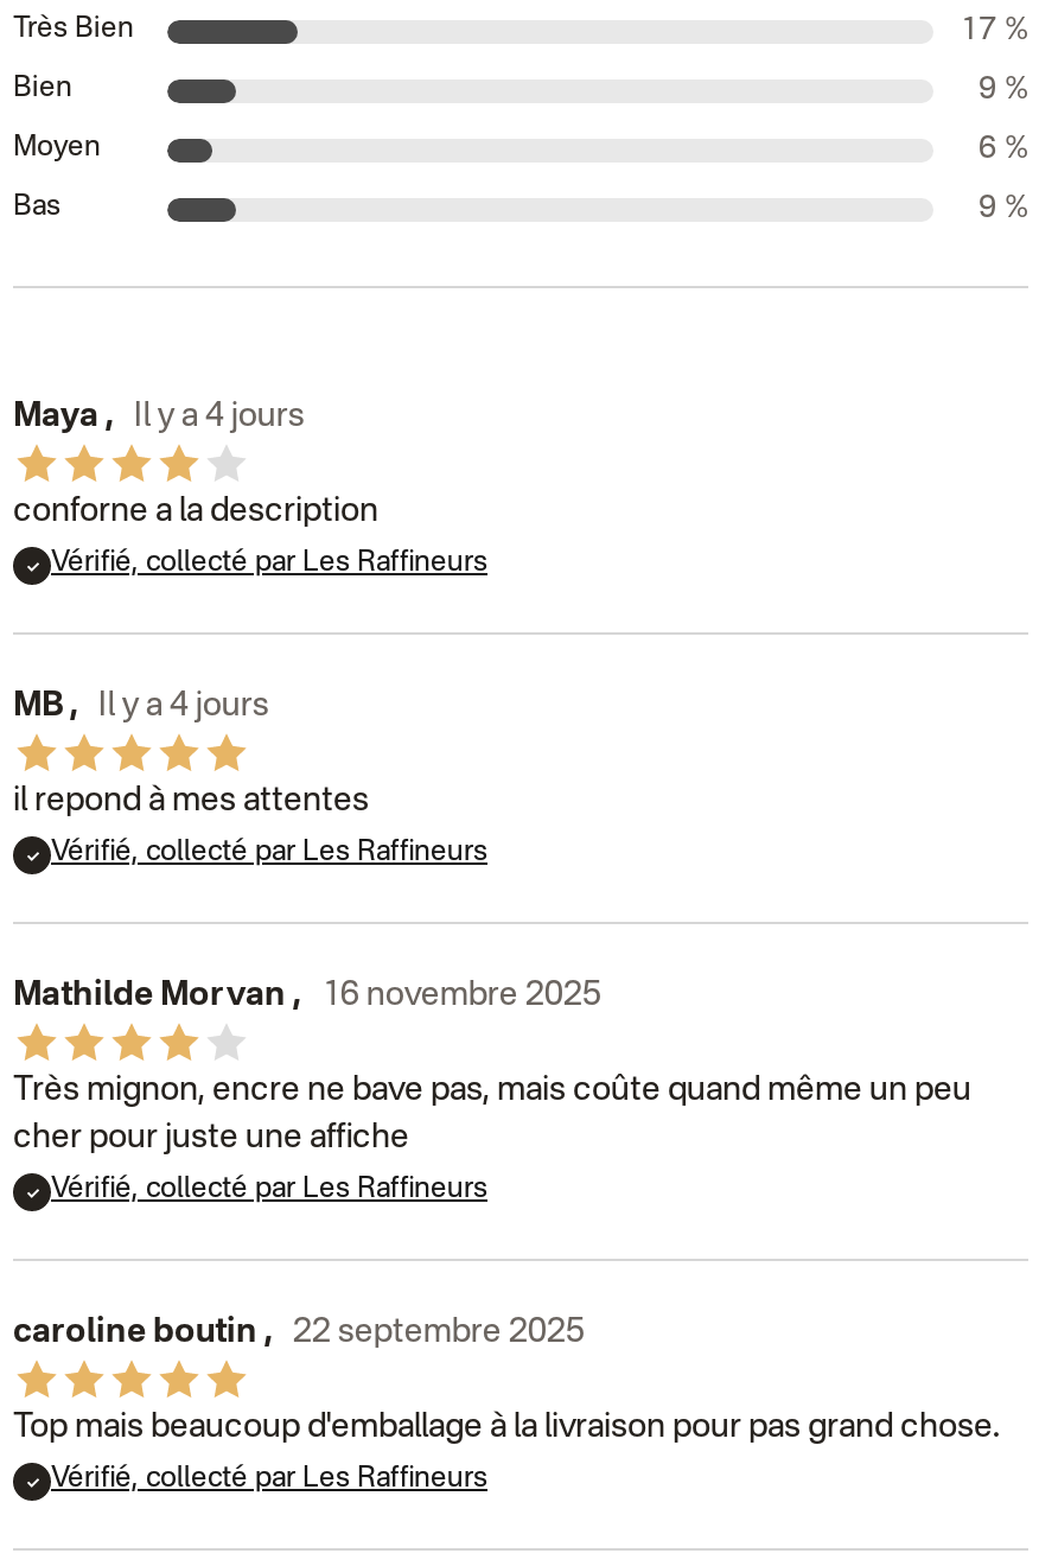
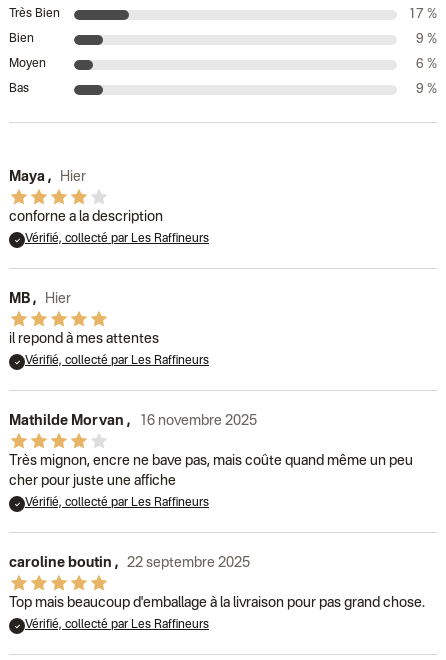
- Maya , Il y a 4 jours
+ Maya , Hier

- MB , Il y a 4 jours
+ MB , Hier
